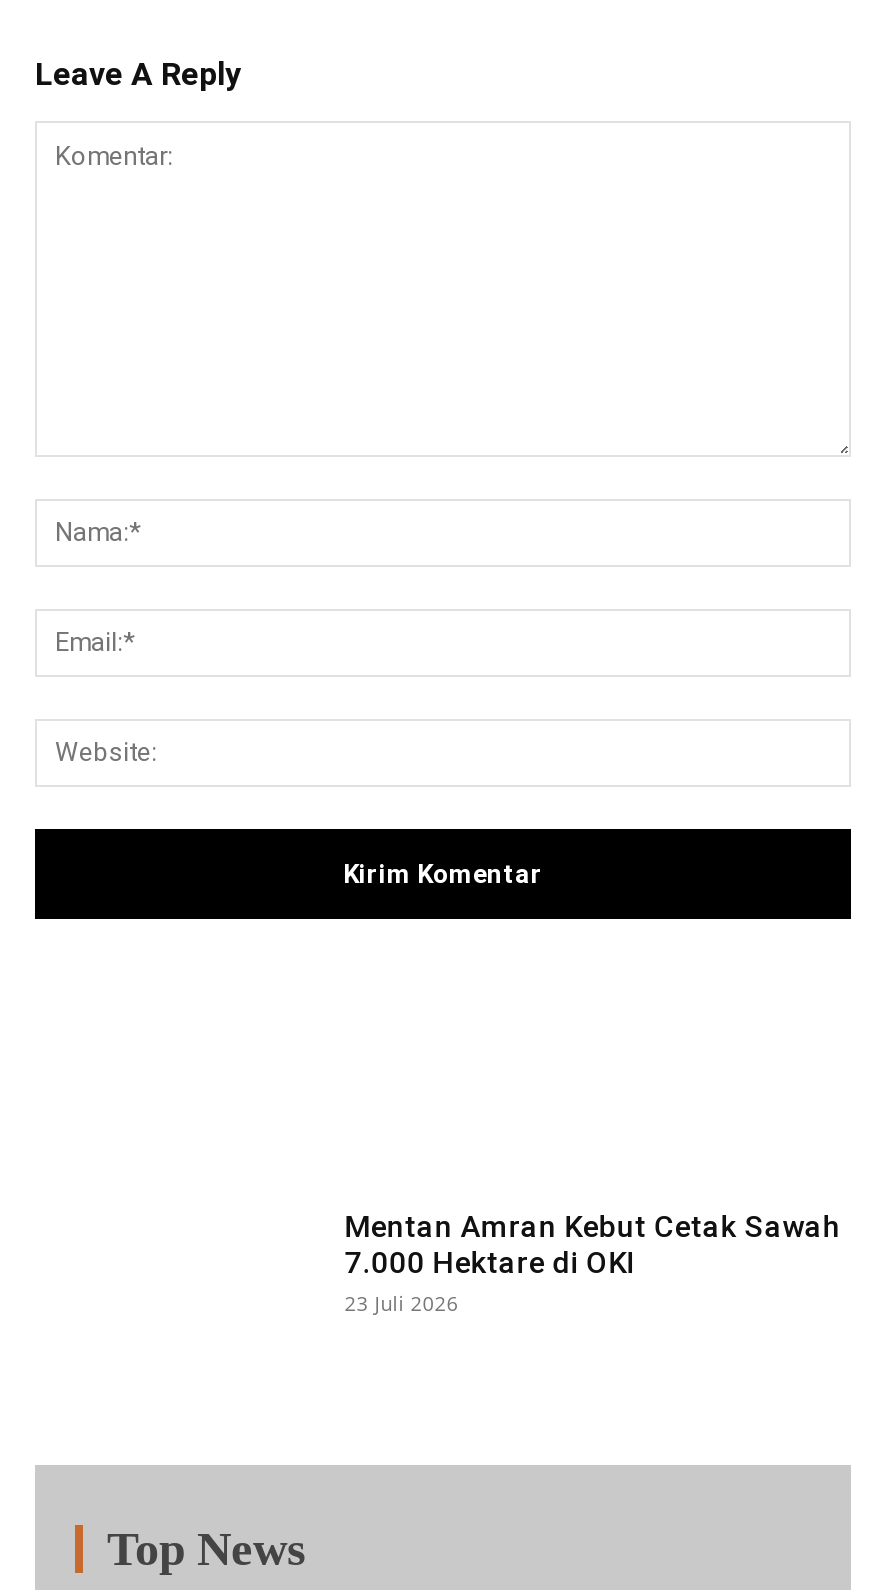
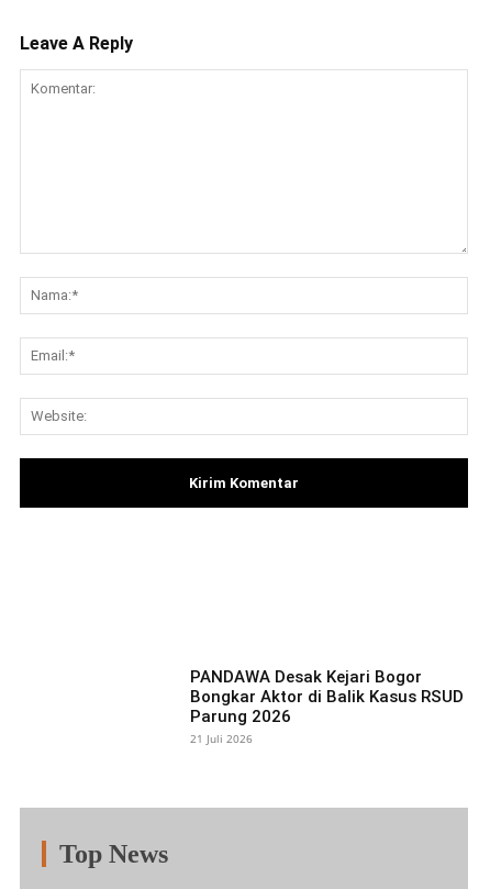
- Mentan Amran Kebut Cetak Sawah
- 7.000 Hektare di OKI
- 23 Juli 2026
+ PANDAWA Desak Kejari Bogor
+ Bongkar Aktor di Balik Kasus RSUD
+ Parung 2026
+ 21 Juli 2026
